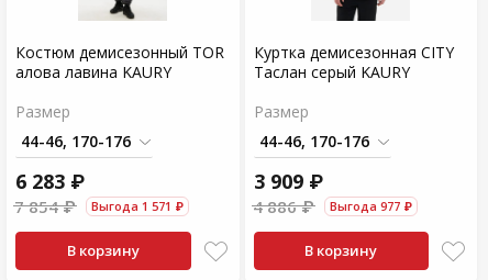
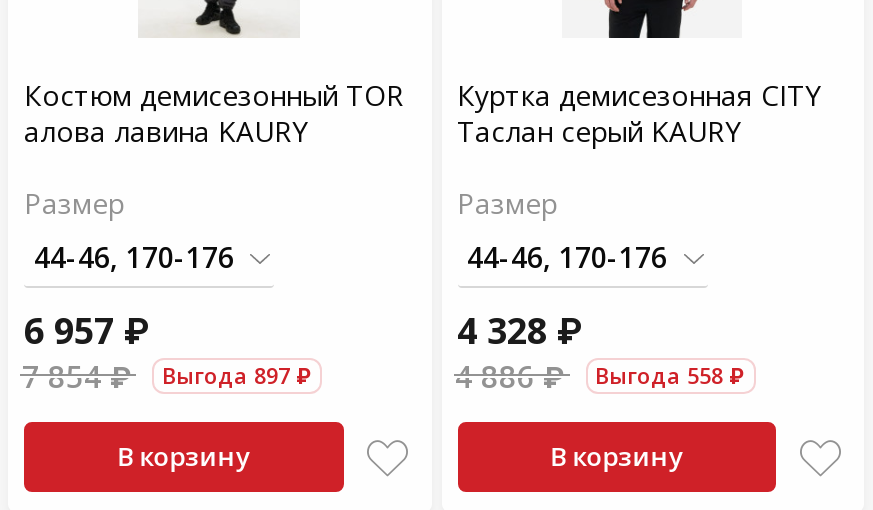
- 6 283 ₽
+ 6 957 ₽

- 3 909 ₽
+ 4 328 ₽

- 7 854 ₽ Выгода 1 571 ₽
+ 7 854 ₽ Выгода 897 ₽

- 4 886 ₽ Выгода 977 ₽
+ 4 886 ₽ Выгода 558 ₽
